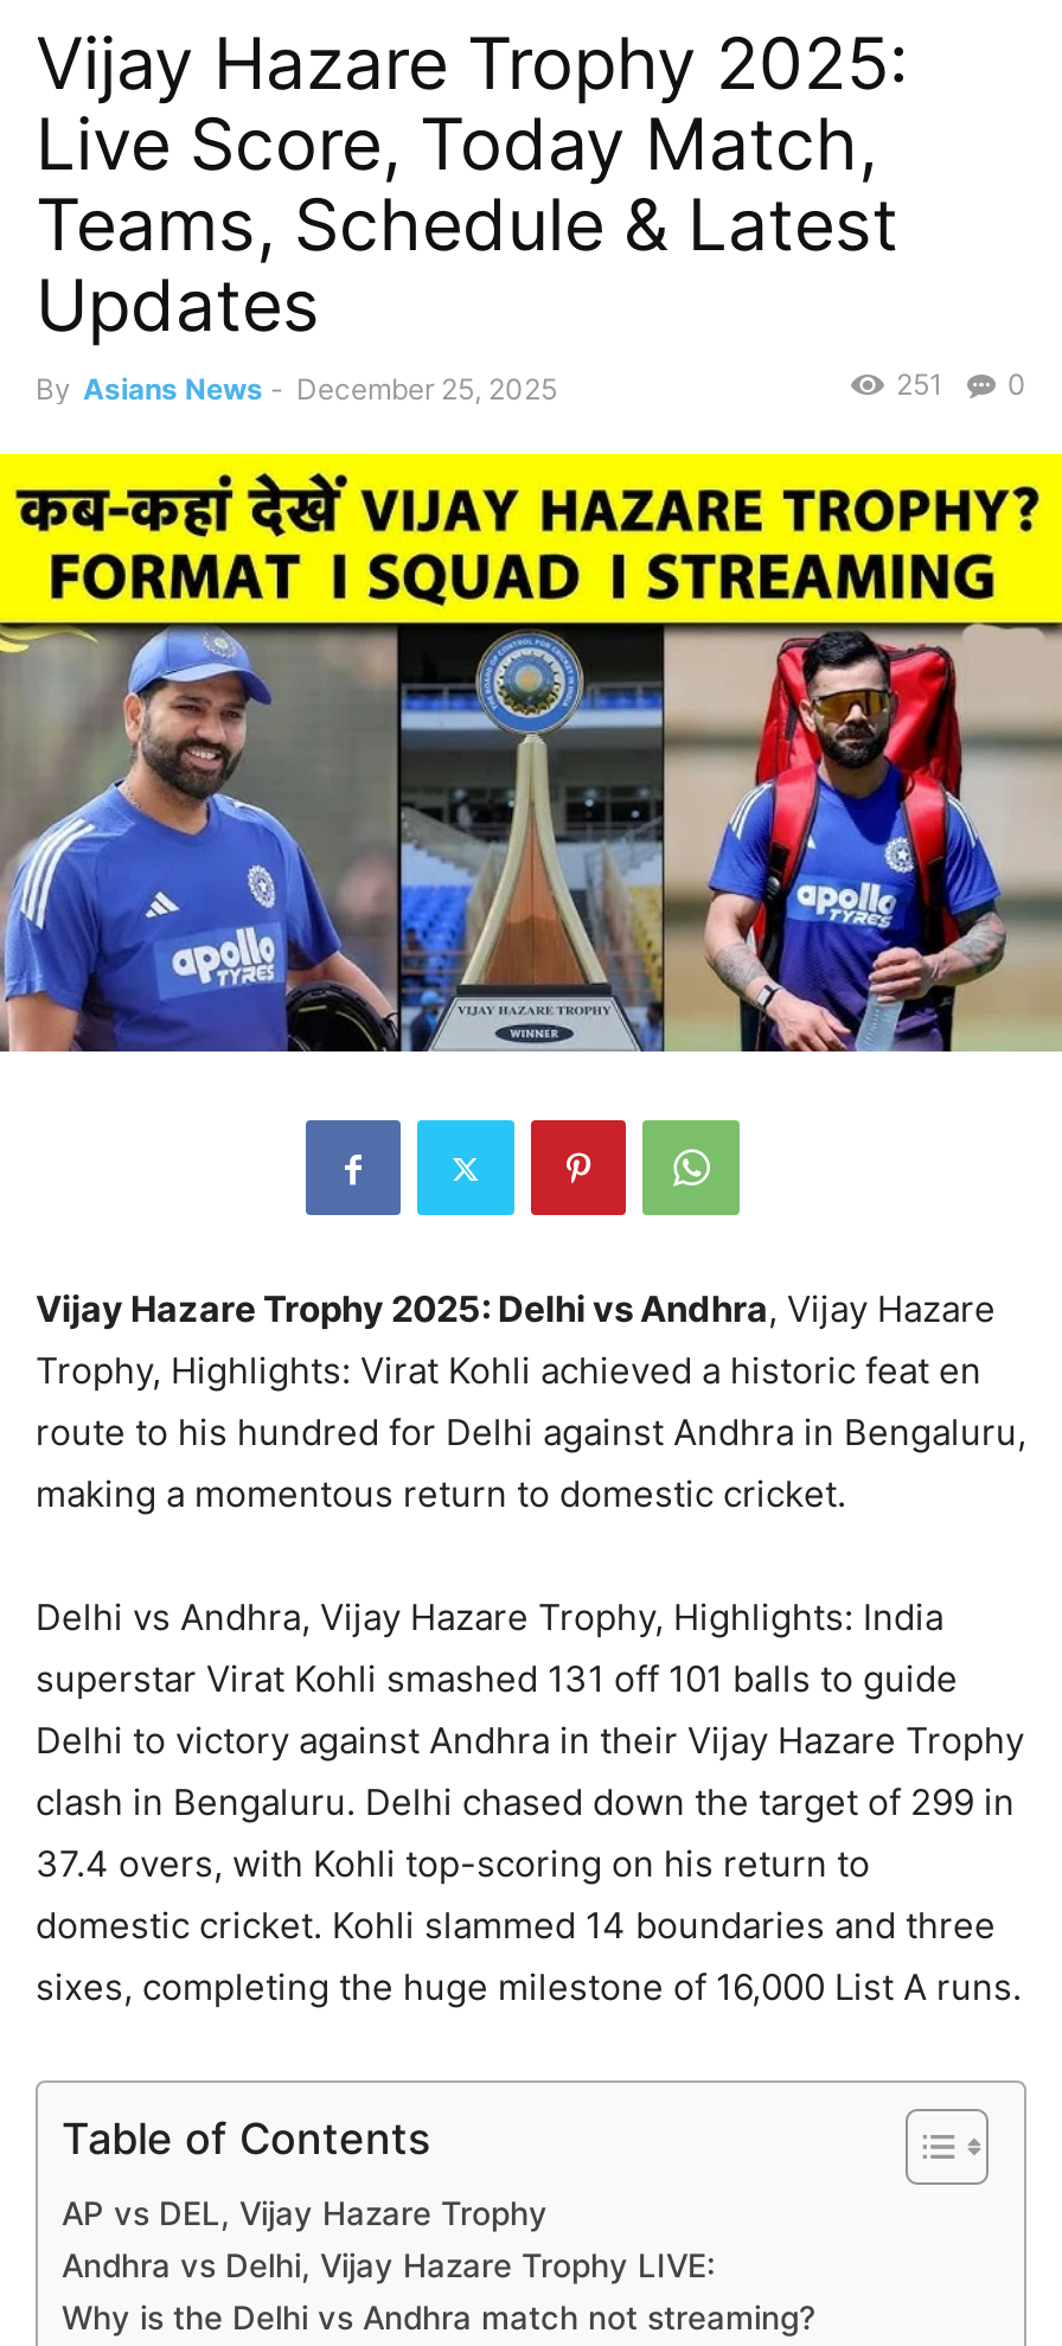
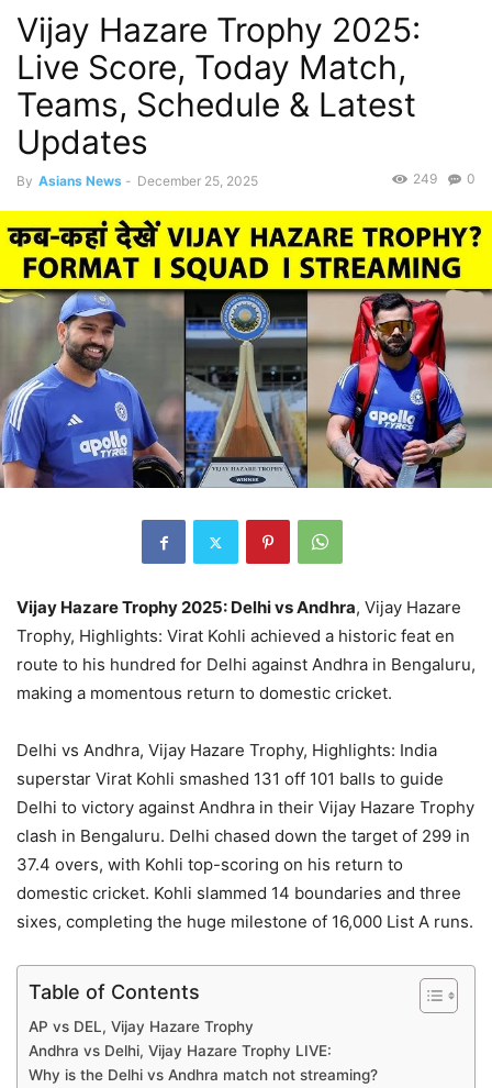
- 251 0
+ 249 0
